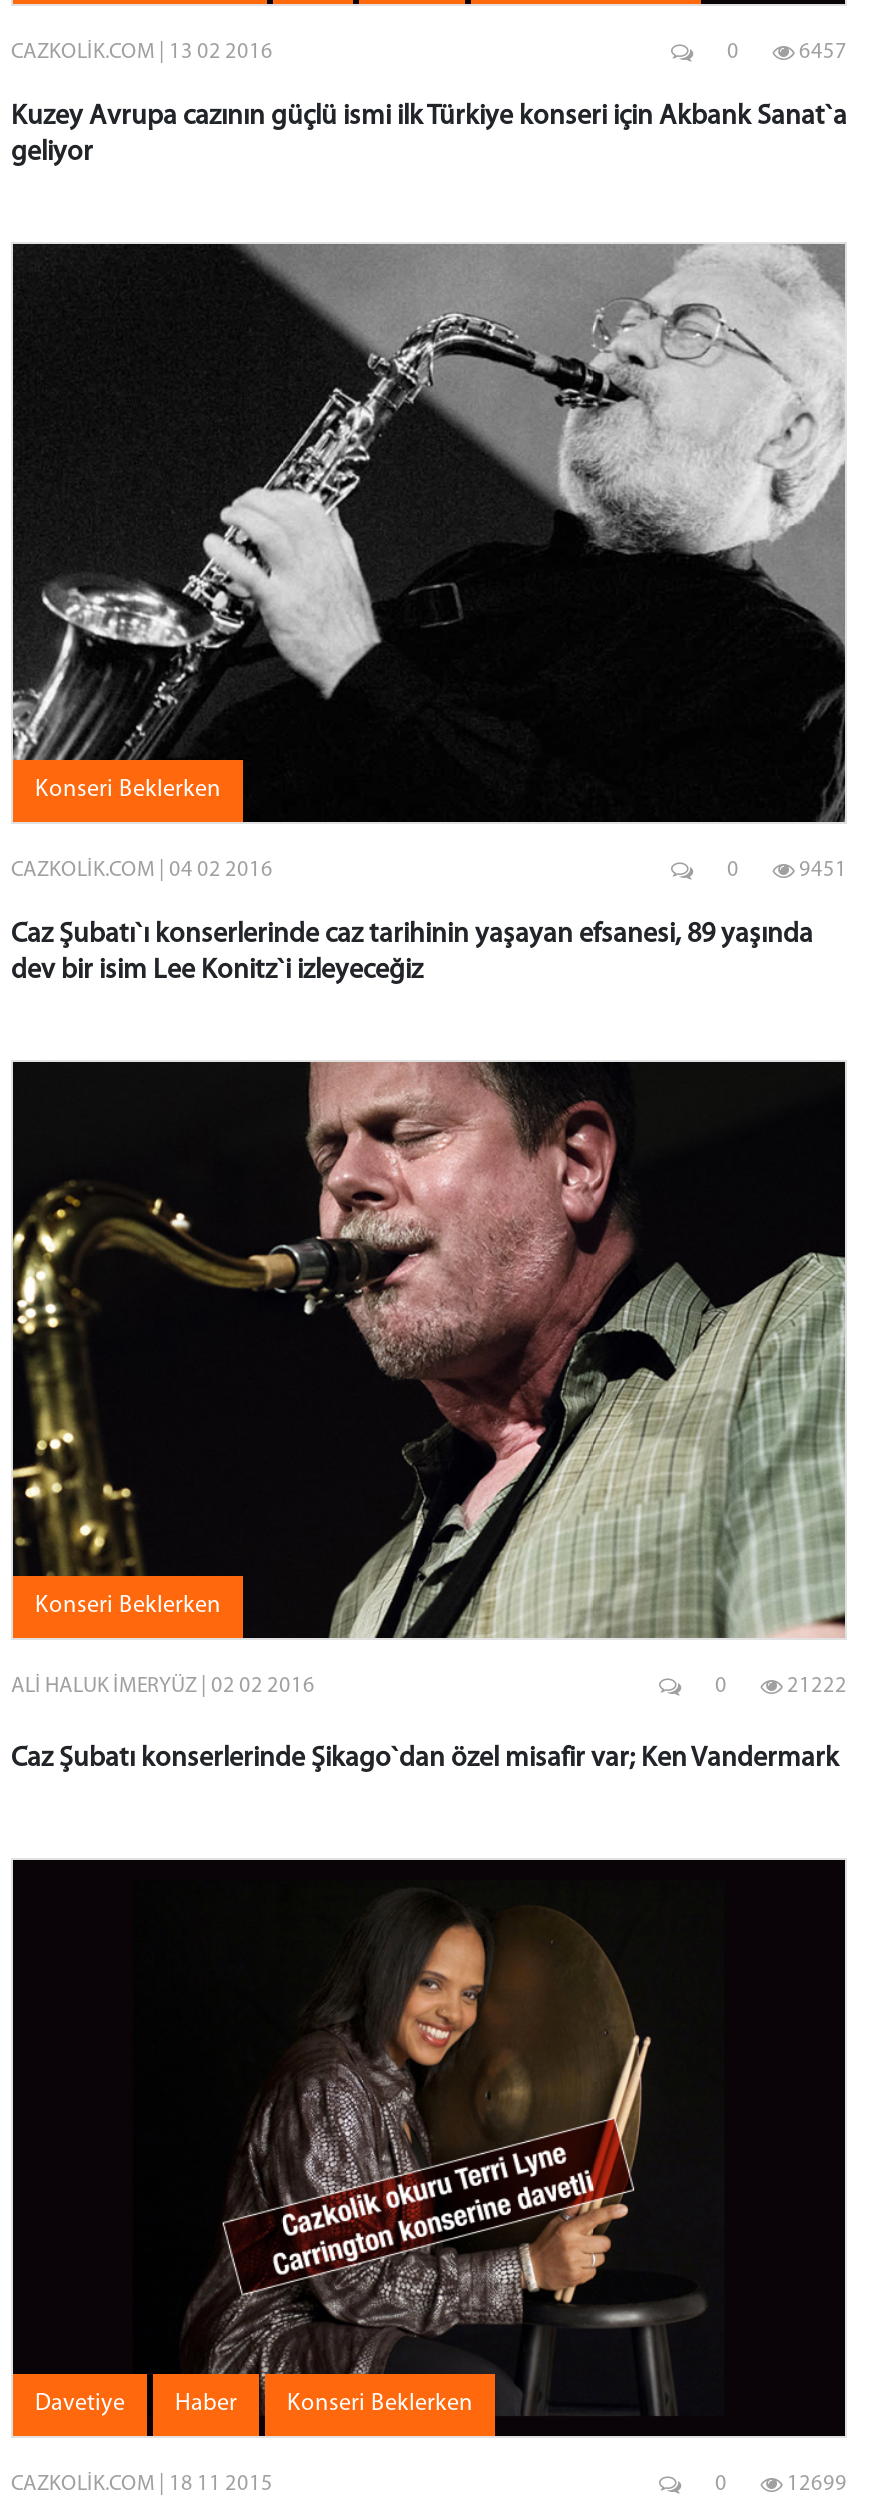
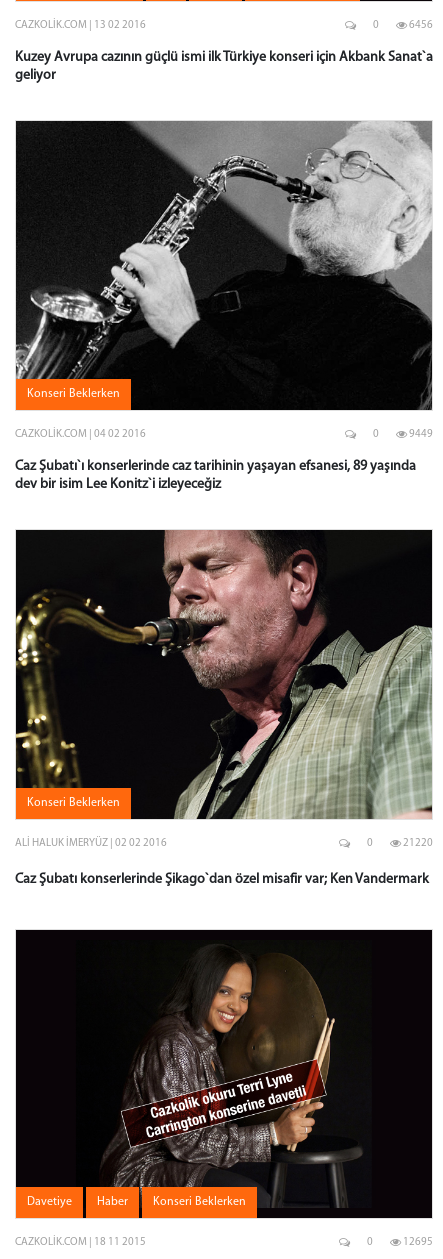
- 6457
+ 6456

- 9451
+ 9449

- 21222
+ 21220

- 12699
+ 12695
